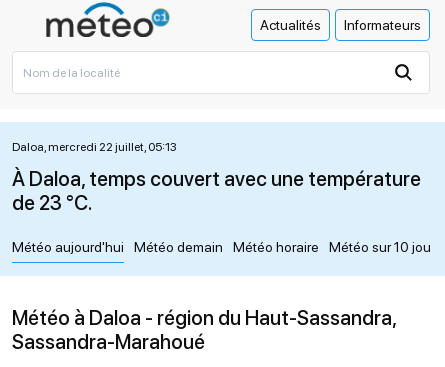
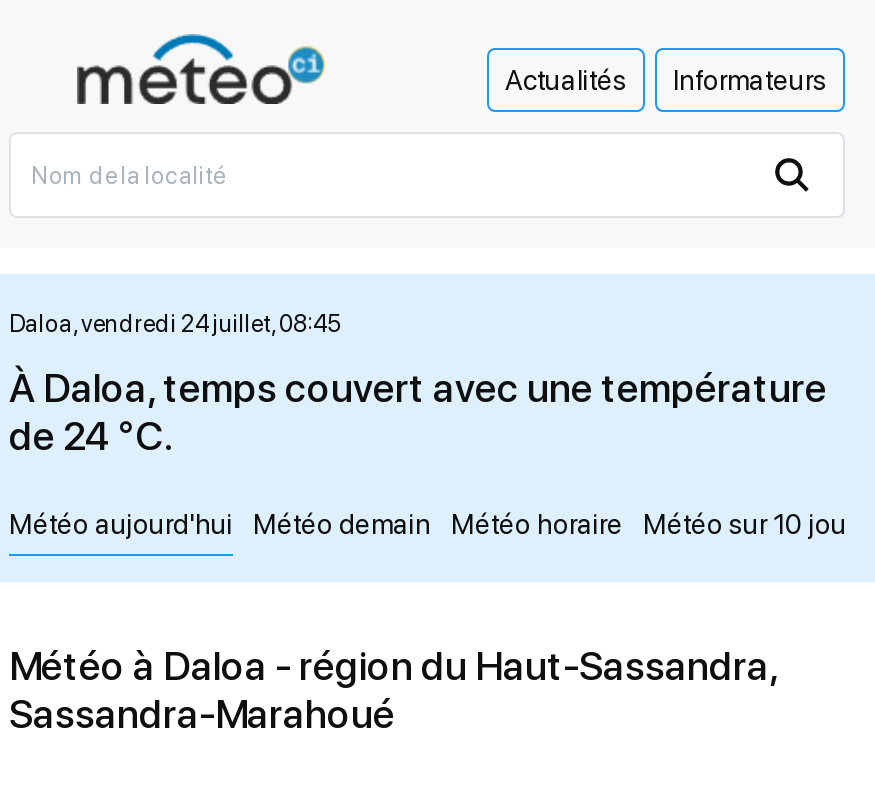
- Daloa, mercredi 22 juillet, 05:13
+ Daloa, vendredi 24 juillet, 08:45

- de 23 °C.
+ de 24 °C.
